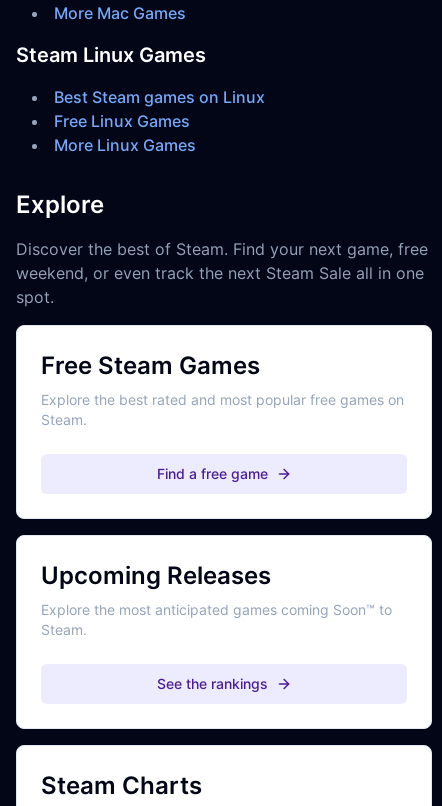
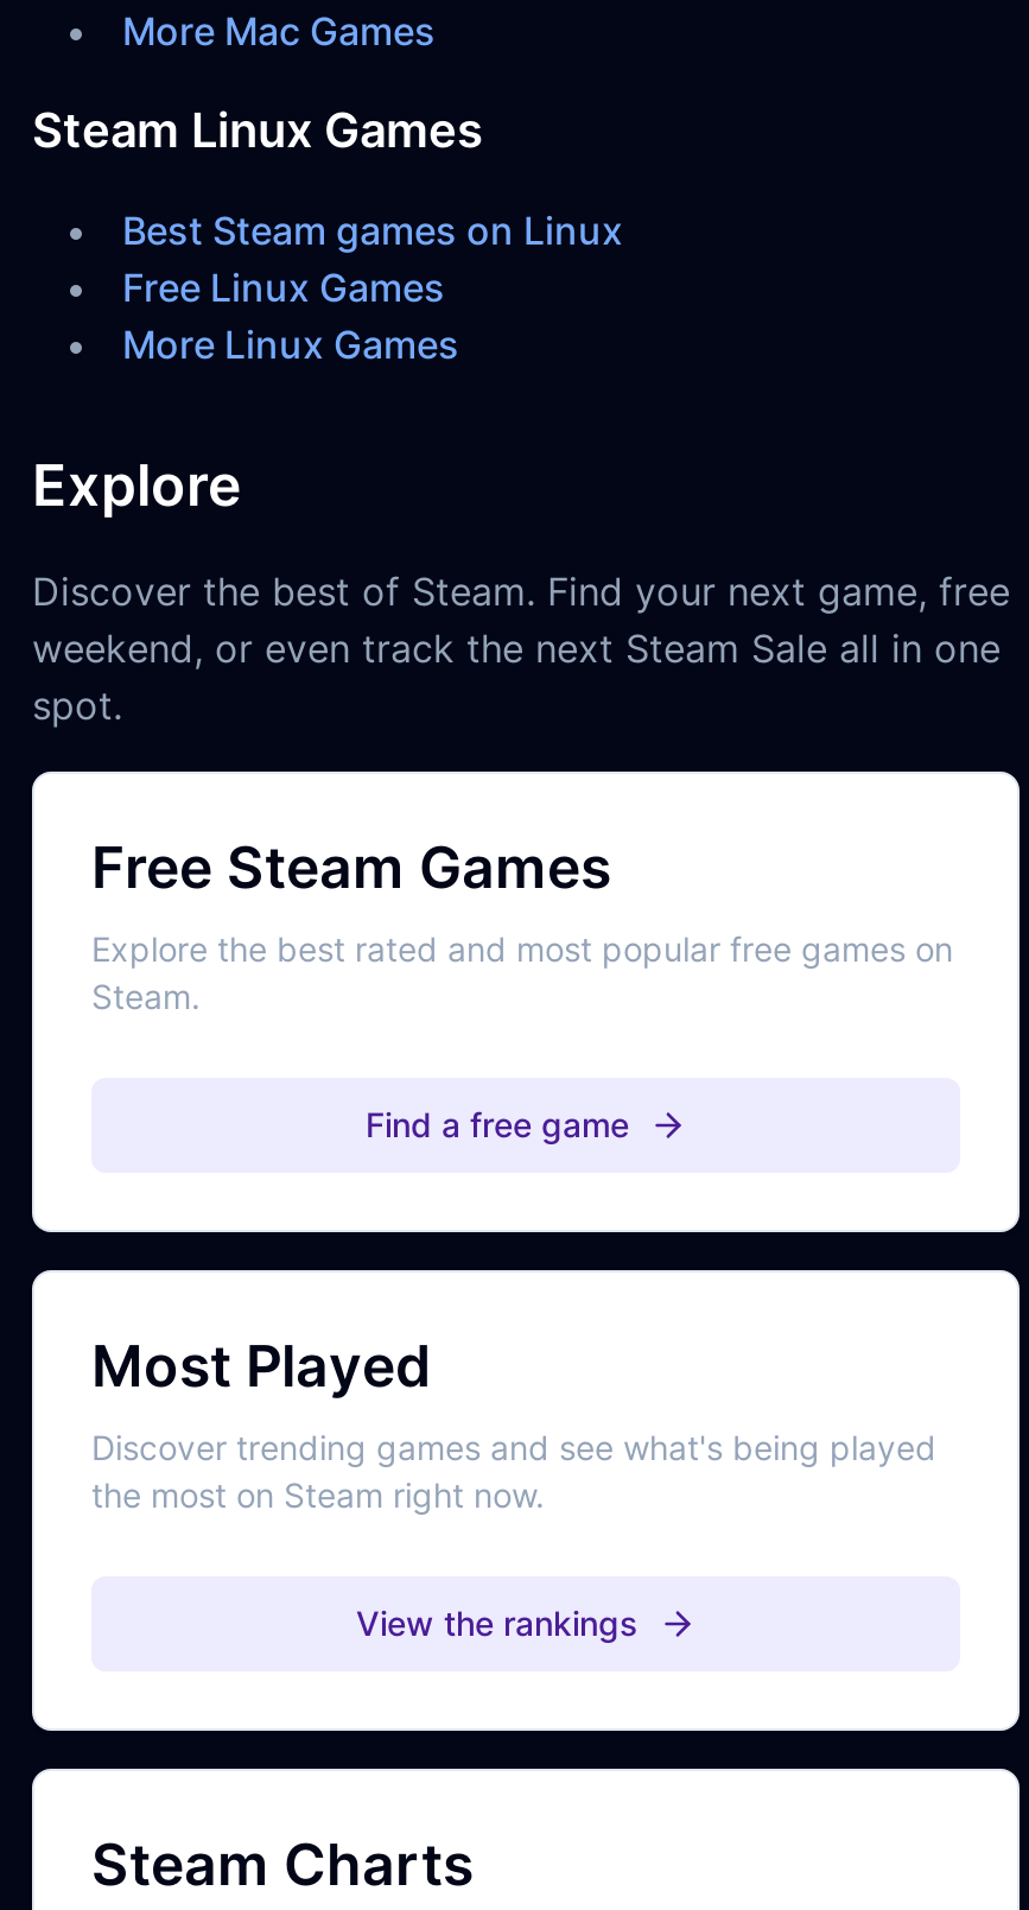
- Upcoming Releases
- Explore the most anticipated games coming Soon™ to
- Steam.
+ Most Played
+ Discover trending games and see what's being played
+ the most on Steam right now.

- See the rankings
+ View the rankings
